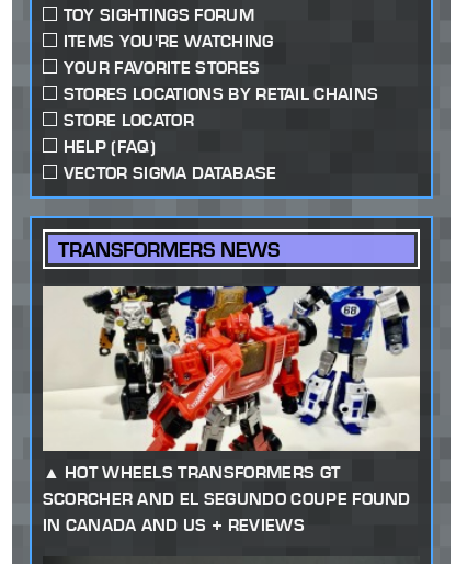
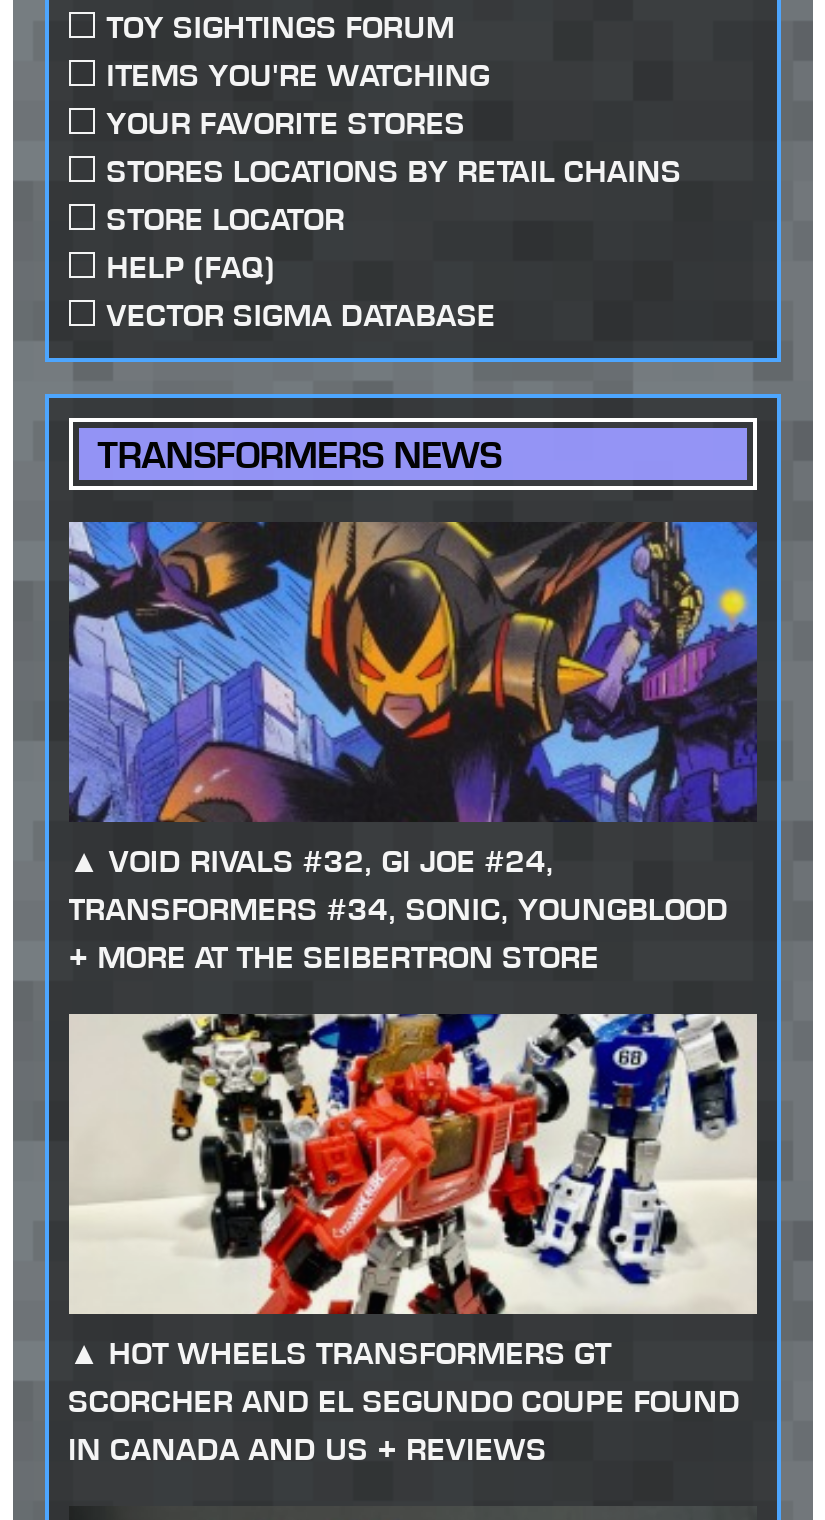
+ [image]
+ VOID RIVALS #32, GI JOE #24,
+ TRANSFORMERS #34, SONIC, YOUNGBLOOD
+ + MORE AT THE SEIBERTRON STORE
